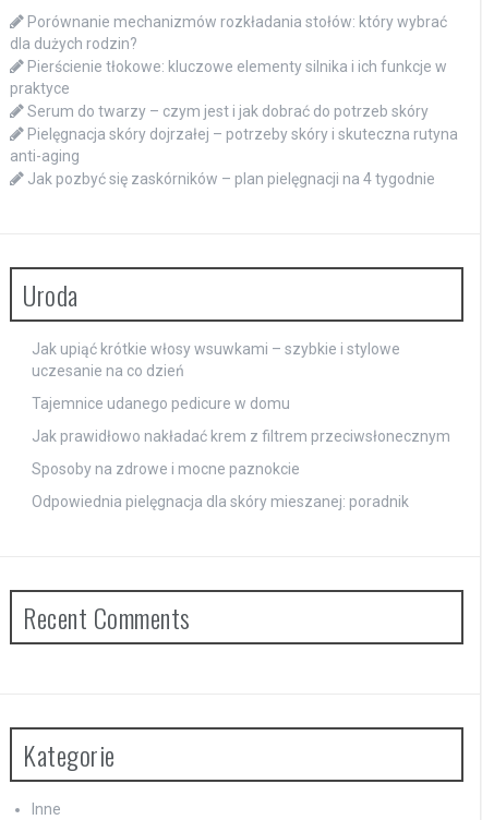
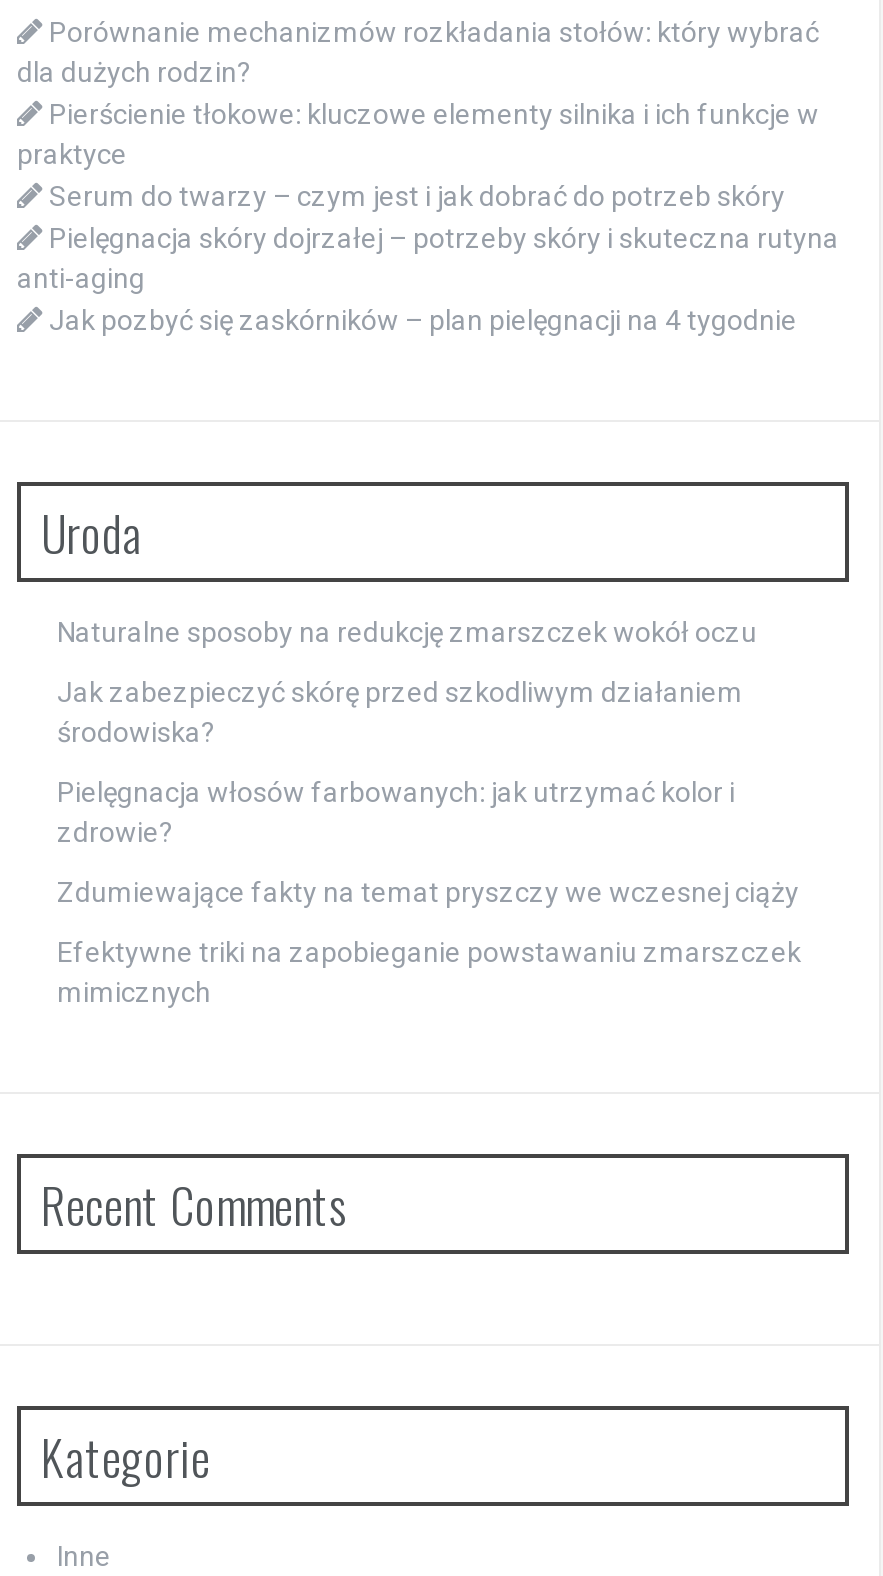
- Jak upiąć krótkie włosy wsuwkami – szybkie i stylowe
- uczesanie na co dzień
+ Naturalne sposoby na redukcję zmarszczek wokół oczu

- Tajemnice udanego pedicure w domu
+ Jak zabezpieczyć skórę przed szkodliwym działaniem
+ środowiska?

- Jak prawidłowo nakładać krem z filtrem przeciwsłonecznym
+ Pielęgnacja włosów farbowanych: jak utrzymać kolor i
+ zdrowie?

- Sposoby na zdrowe i mocne paznokcie
+ Zdumiewające fakty na temat pryszczy we wczesnej ciąży

- Odpowiednia pielęgnacja dla skóry mieszanej: poradnik
+ Efektywne triki na zapobieganie powstawaniu zmarszczek
+ mimicznych
